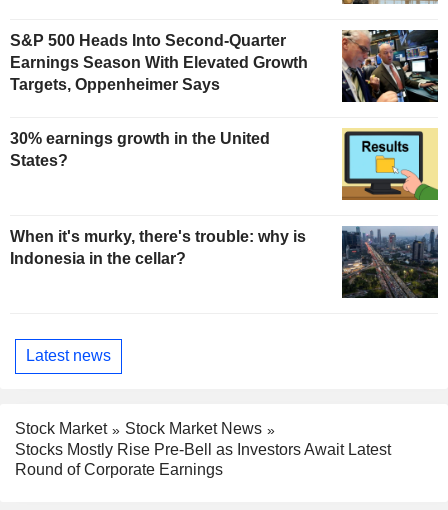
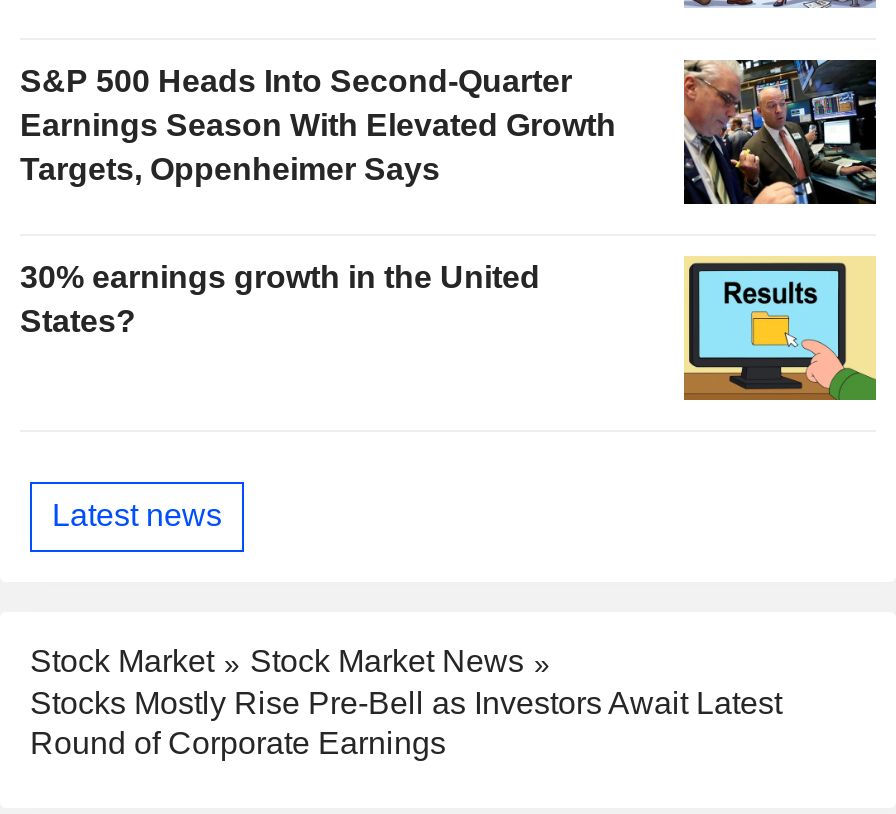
- [image]
- When it's murky, there's trouble: why is
- Indonesia in the cellar?
